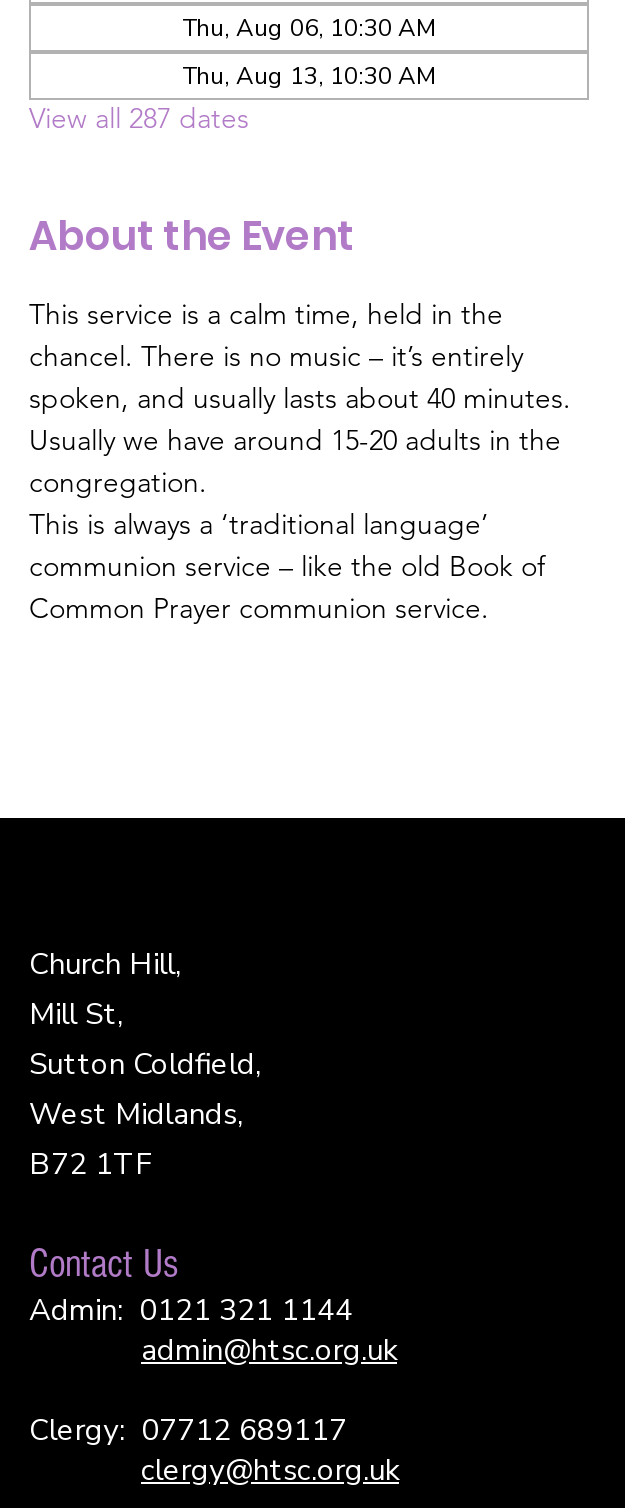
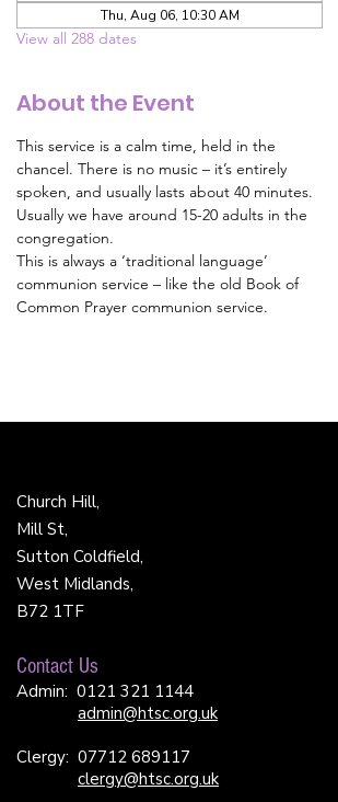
- Thu, Aug 13, 10:30 AM
- View all 287 dates
+ View all 288 dates
